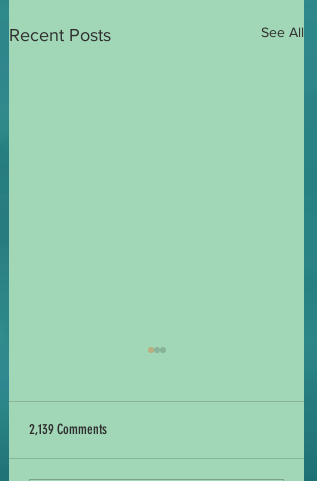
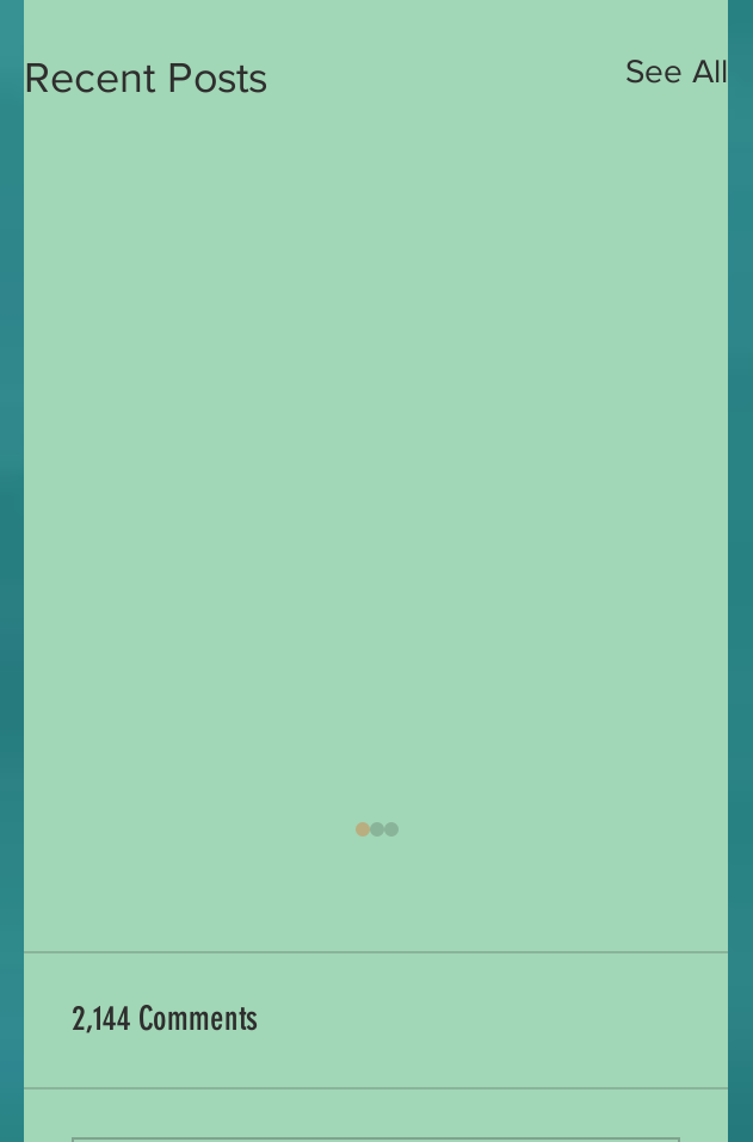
- 2,139 Comments
+ 2,144 Comments
